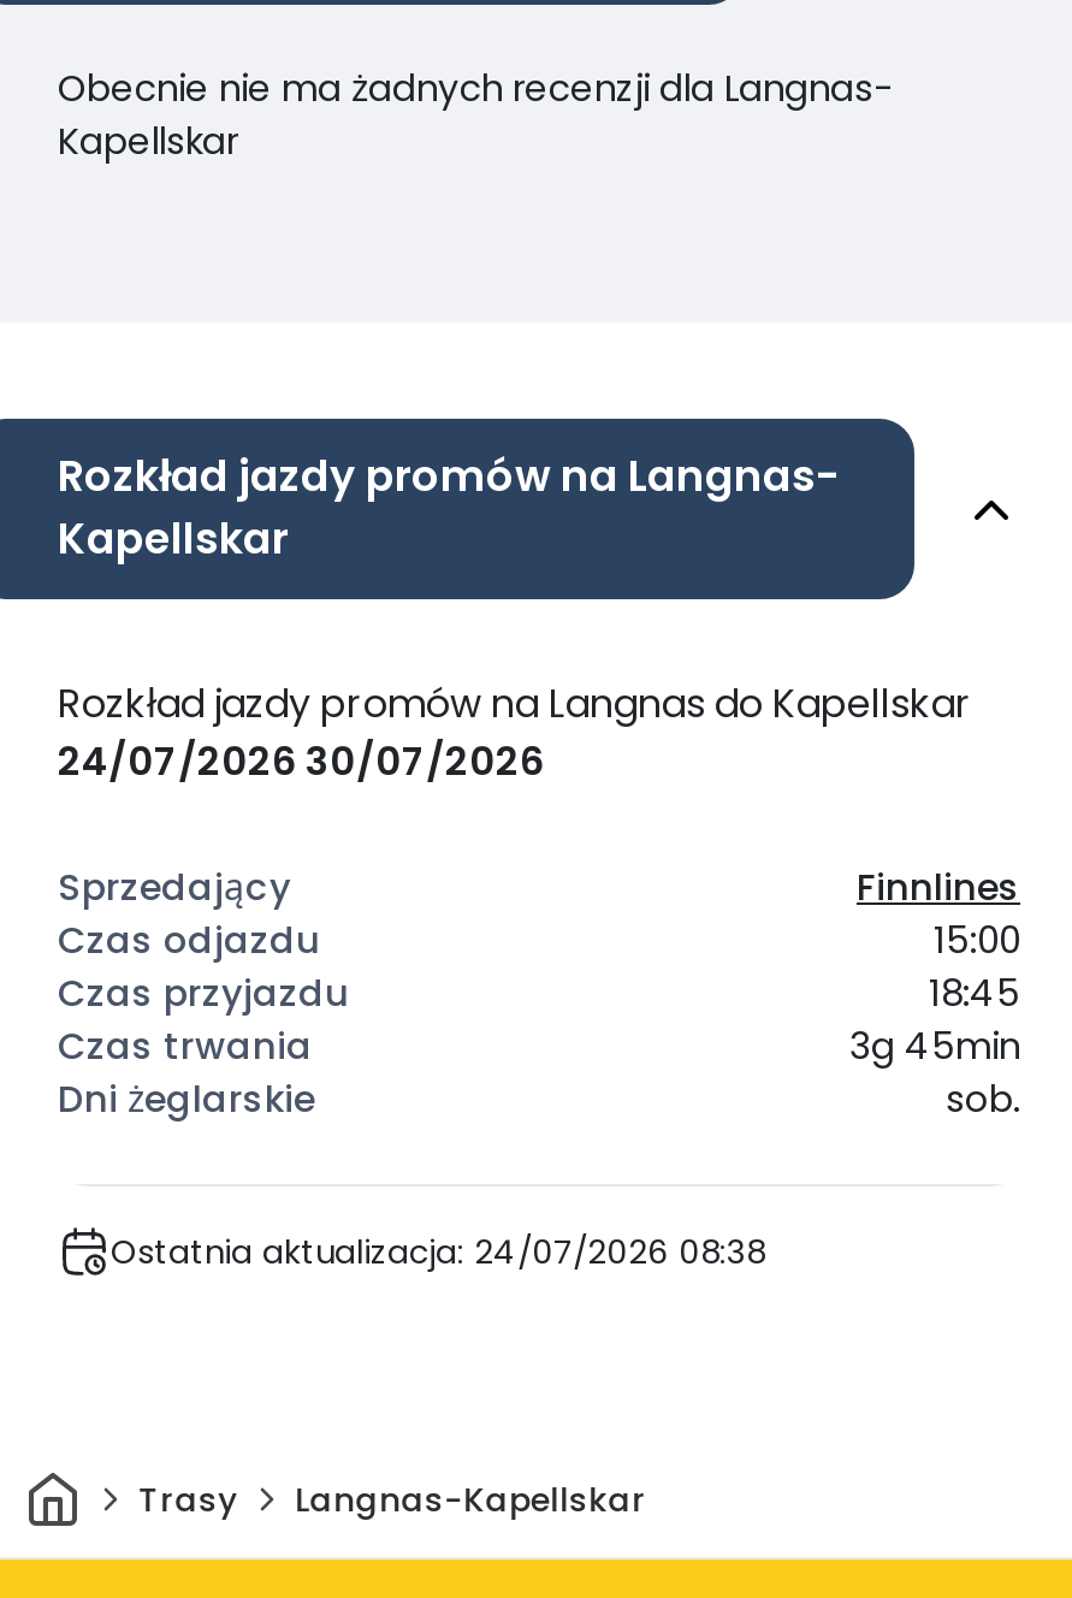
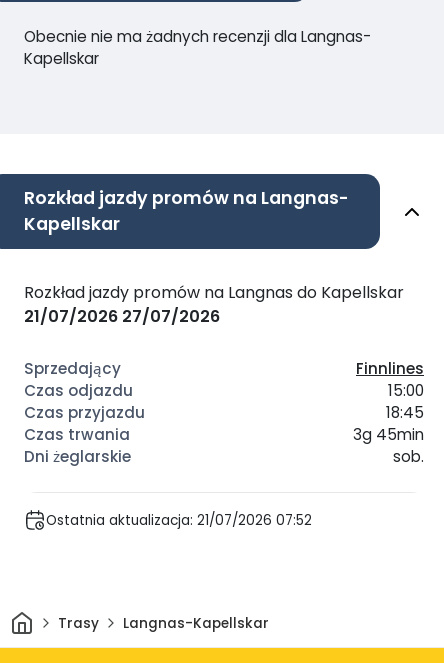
- 24/07/2026 30/07/2026
+ 21/07/2026 27/07/2026

- Ostatnia aktualizacja: 24/07/2026 08:38
+ Ostatnia aktualizacja: 21/07/2026 07:52
